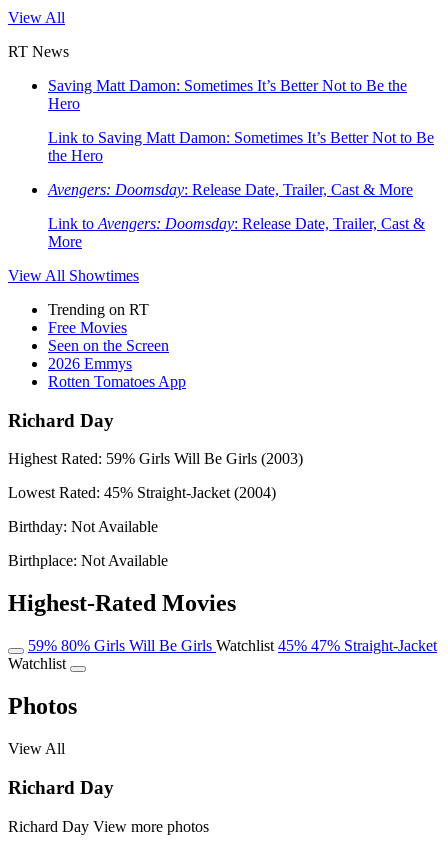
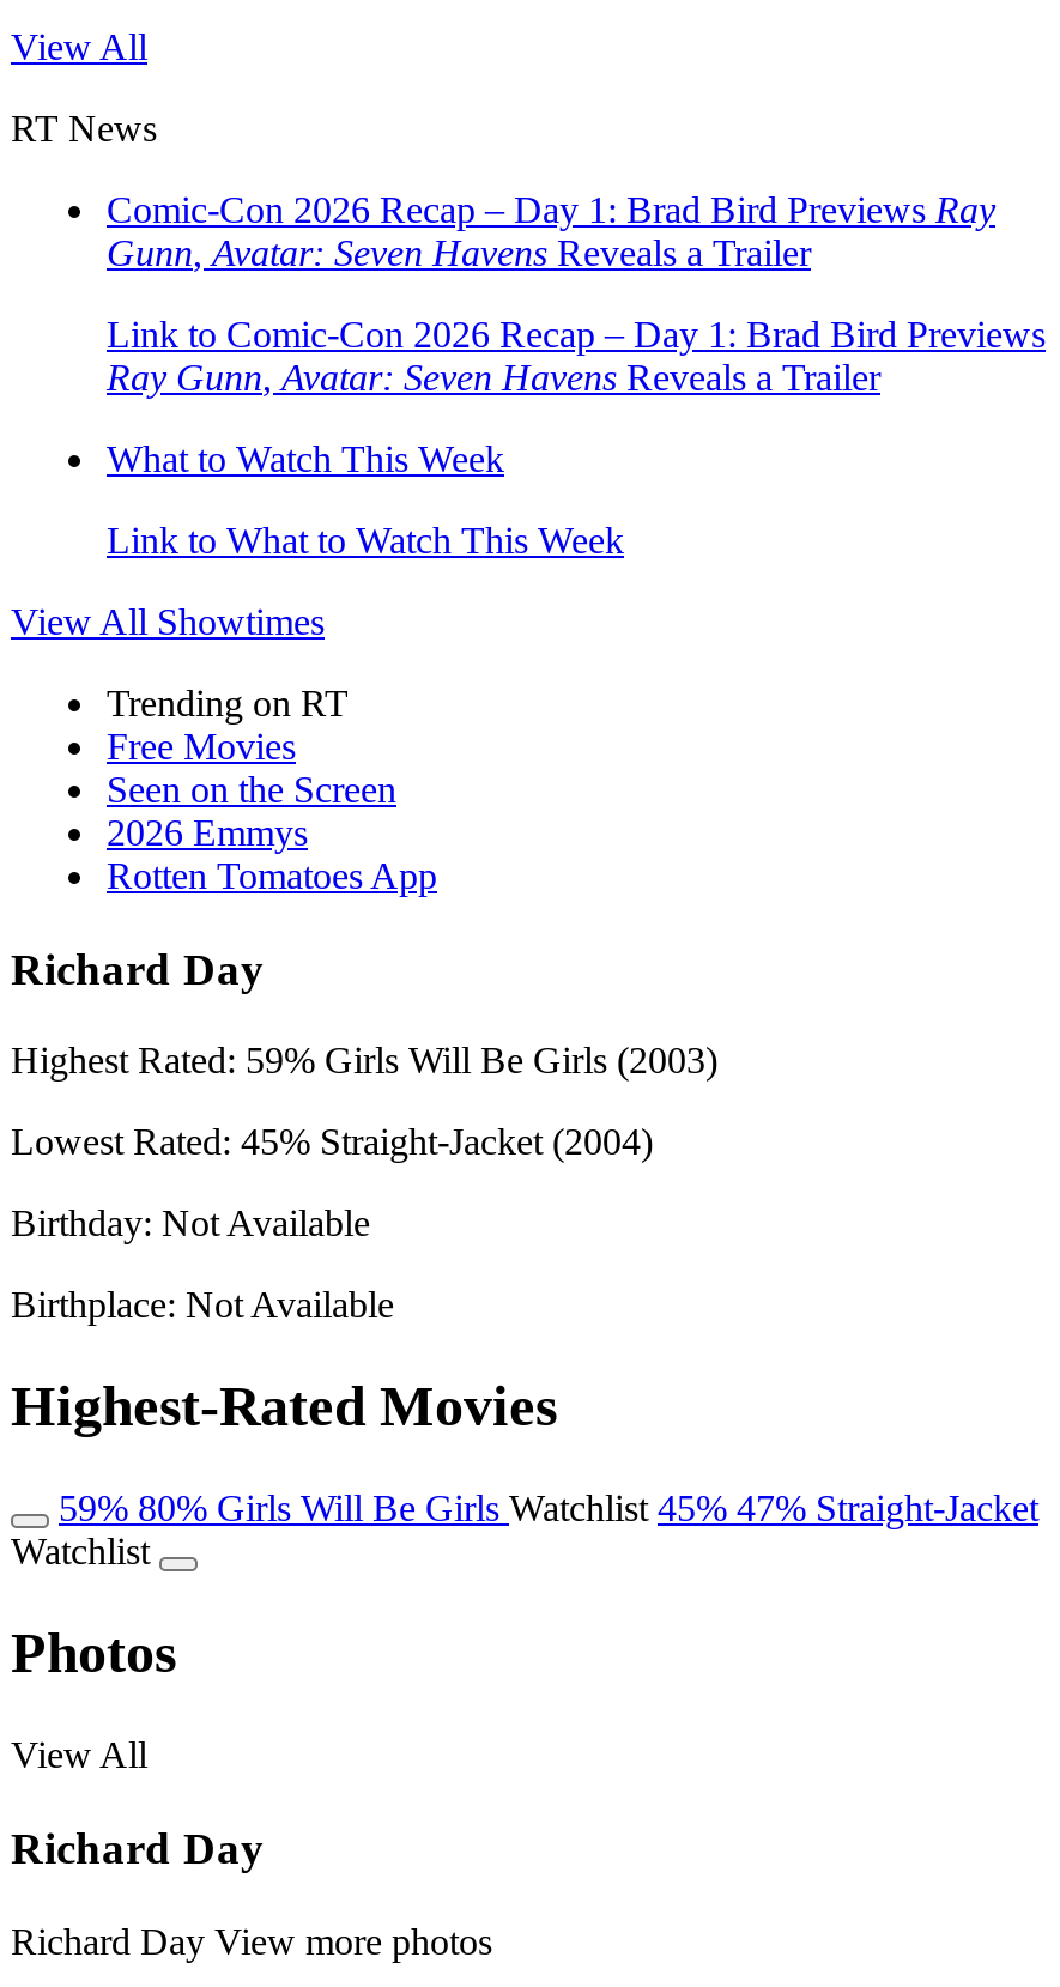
- Saving Matt Damon: Sometimes It’s Better Not to Be the
- Hero
+ Comic-Con 2026 Recap – Day 1: Brad Bird Previews Ray
+ Gunn, Avatar: Seven Havens Reveals a Trailer

- Link to Saving Matt Damon: Sometimes It’s Better Not to Be
- the Hero
+ Link to Comic-Con 2026 Recap – Day 1: Brad Bird Previews
+ Ray Gunn, Avatar: Seven Havens Reveals a Trailer

- Avengers: Doomsday: Release Date, Trailer, Cast & More
+ What to Watch This Week

- Link to Avengers: Doomsday: Release Date, Trailer, Cast &
- More
+ Link to What to Watch This Week
